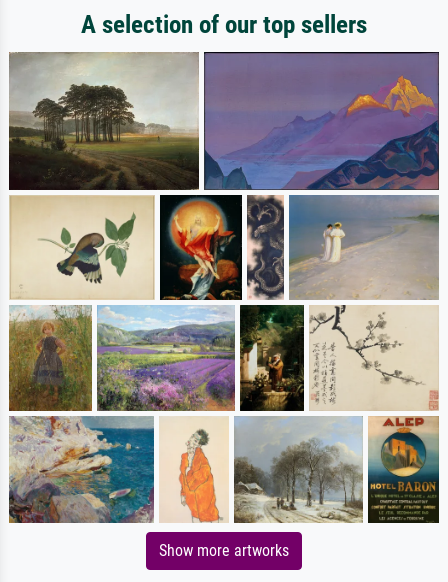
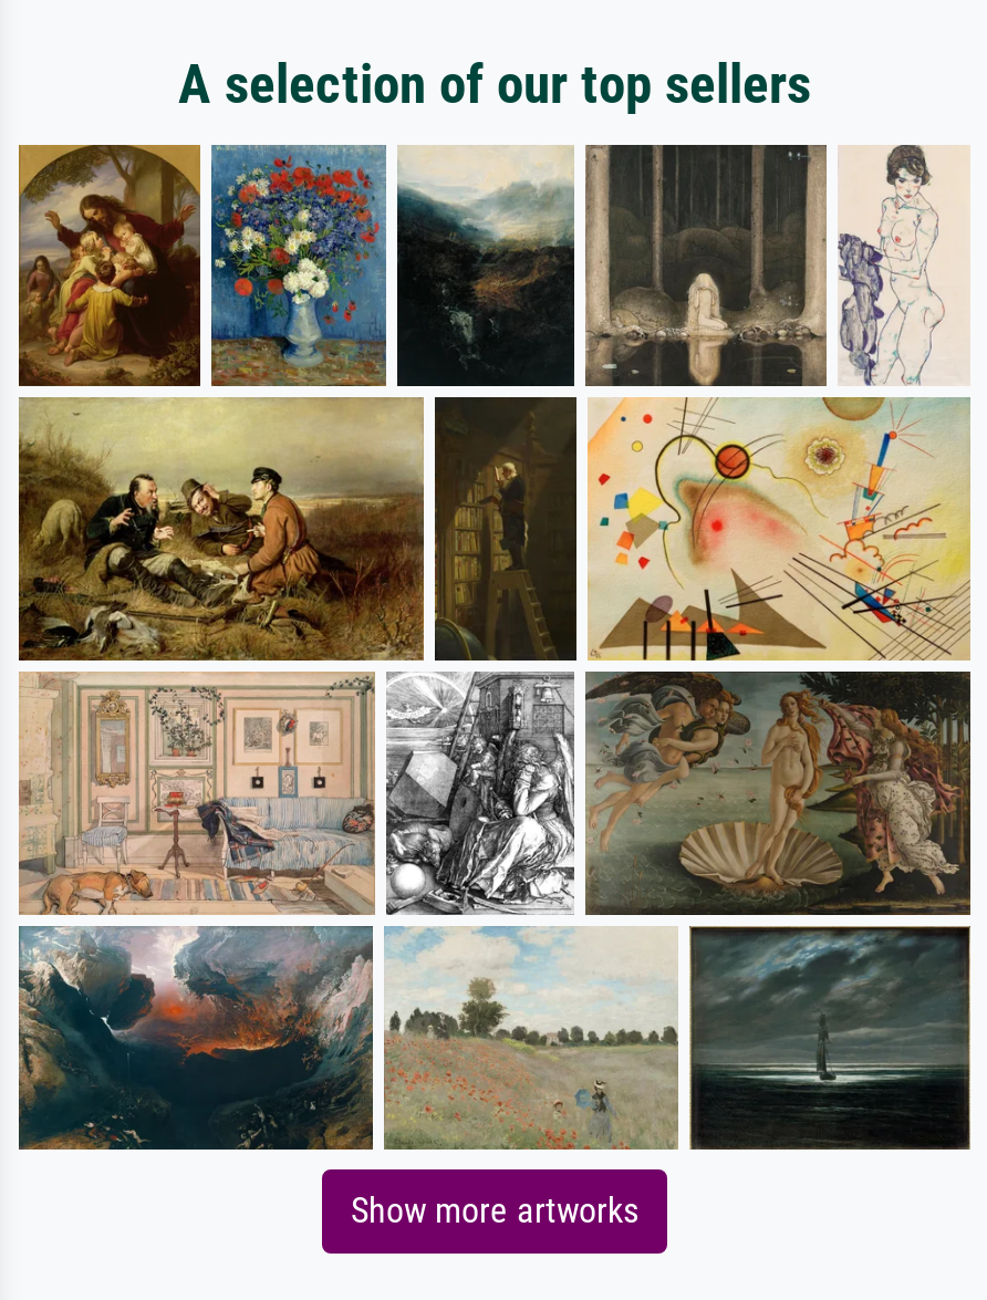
- [image]
+ [image]
